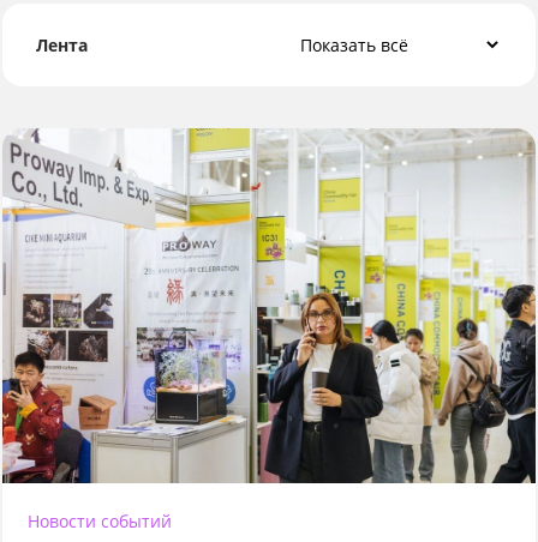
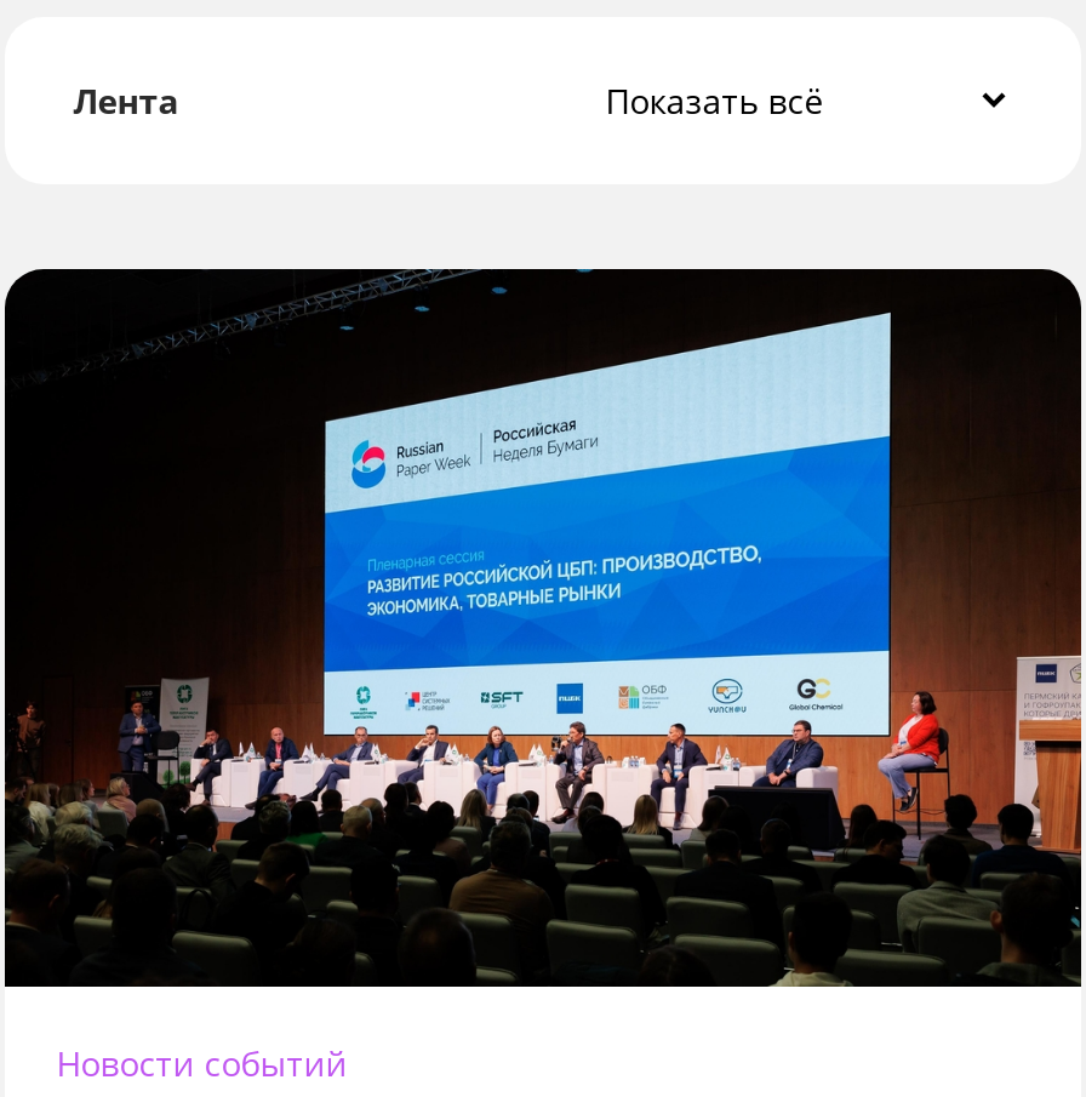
- [image]
+ [image]
